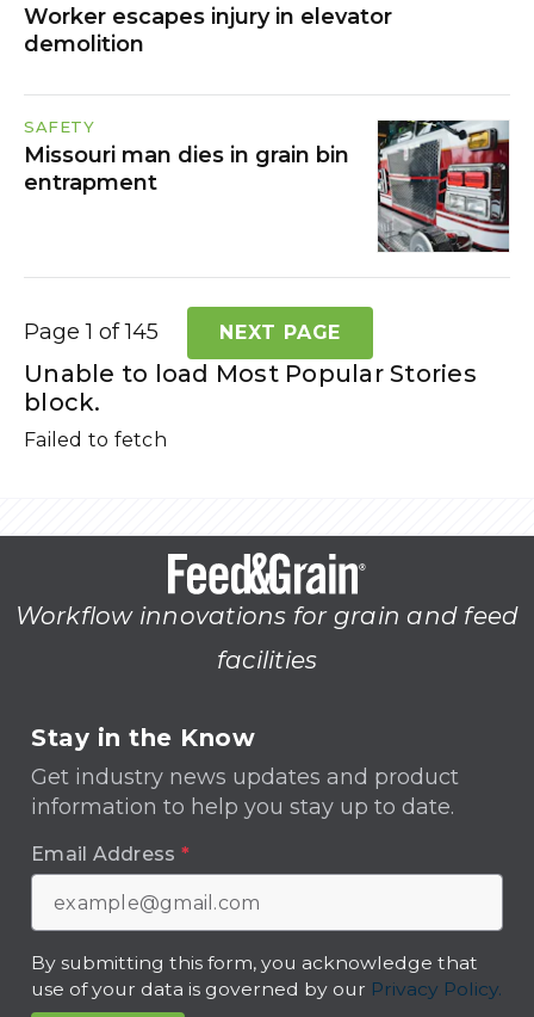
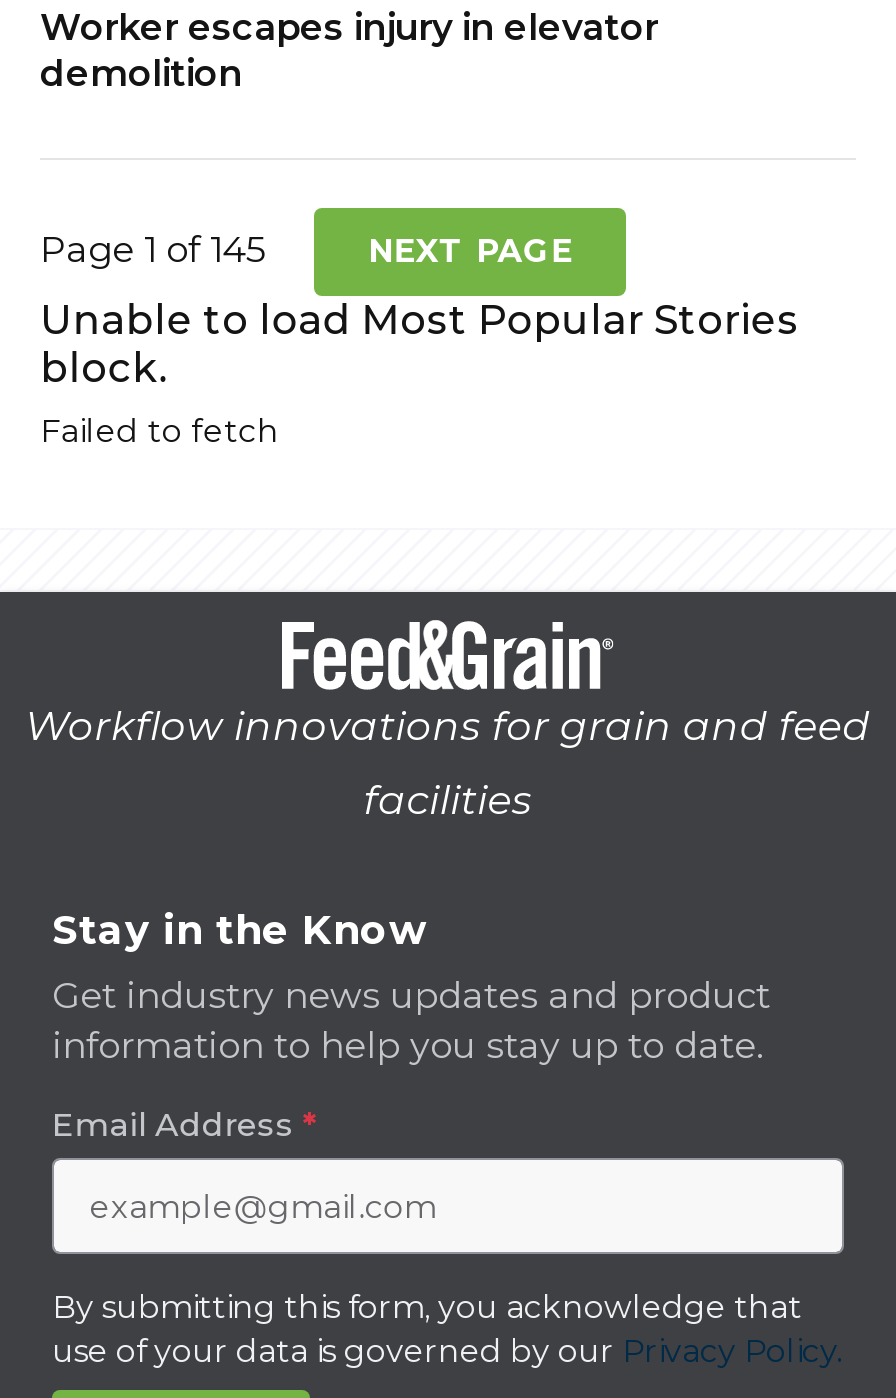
- [image]
- SAFETY
- Missouri man dies in grain bin
- entrapment
